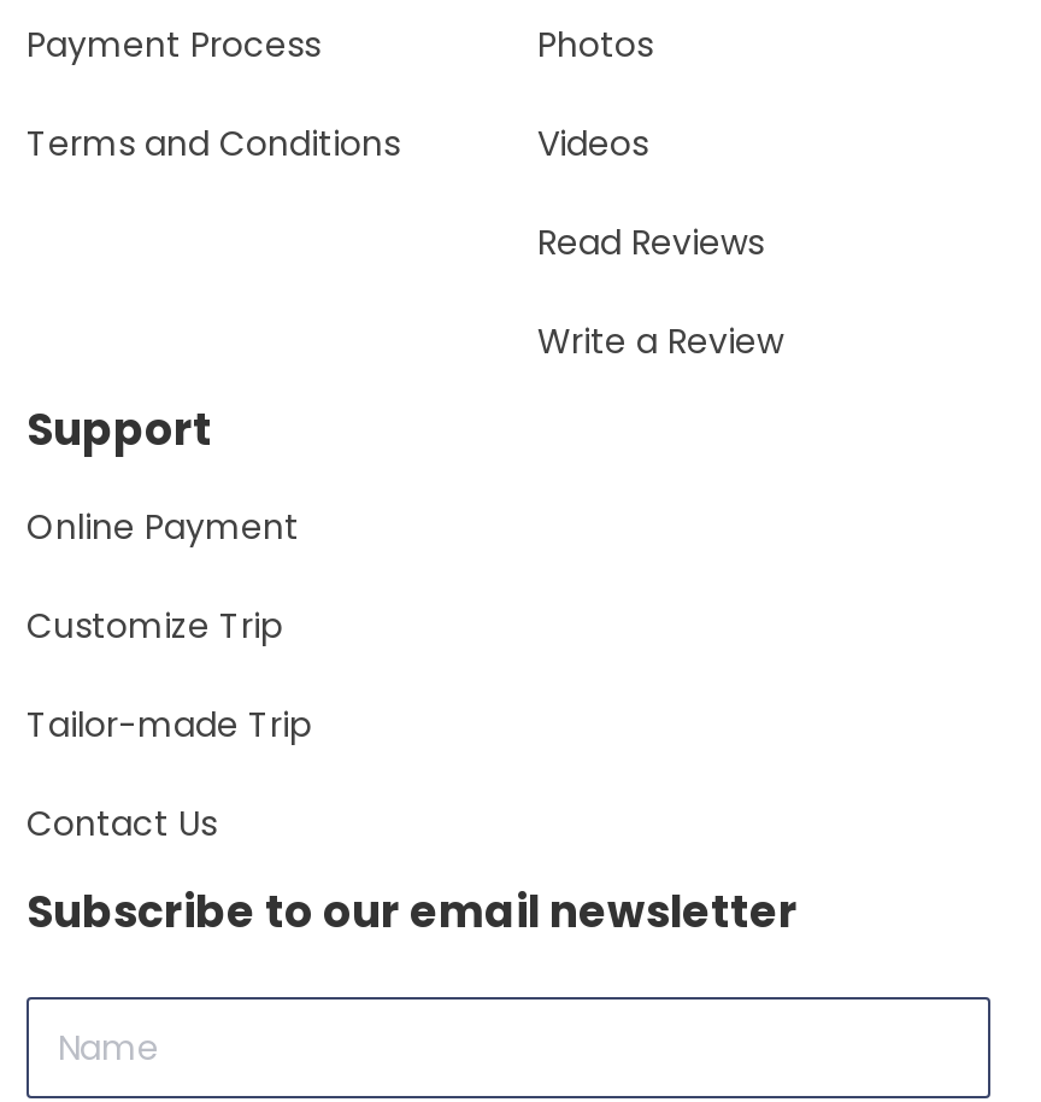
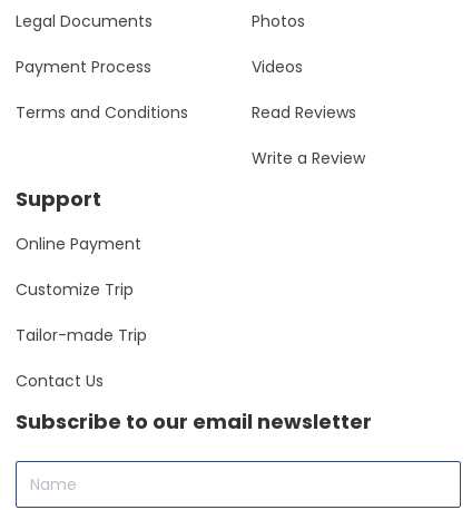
moved down: Payment Process | Terms and Conditions

+ Legal Documents
